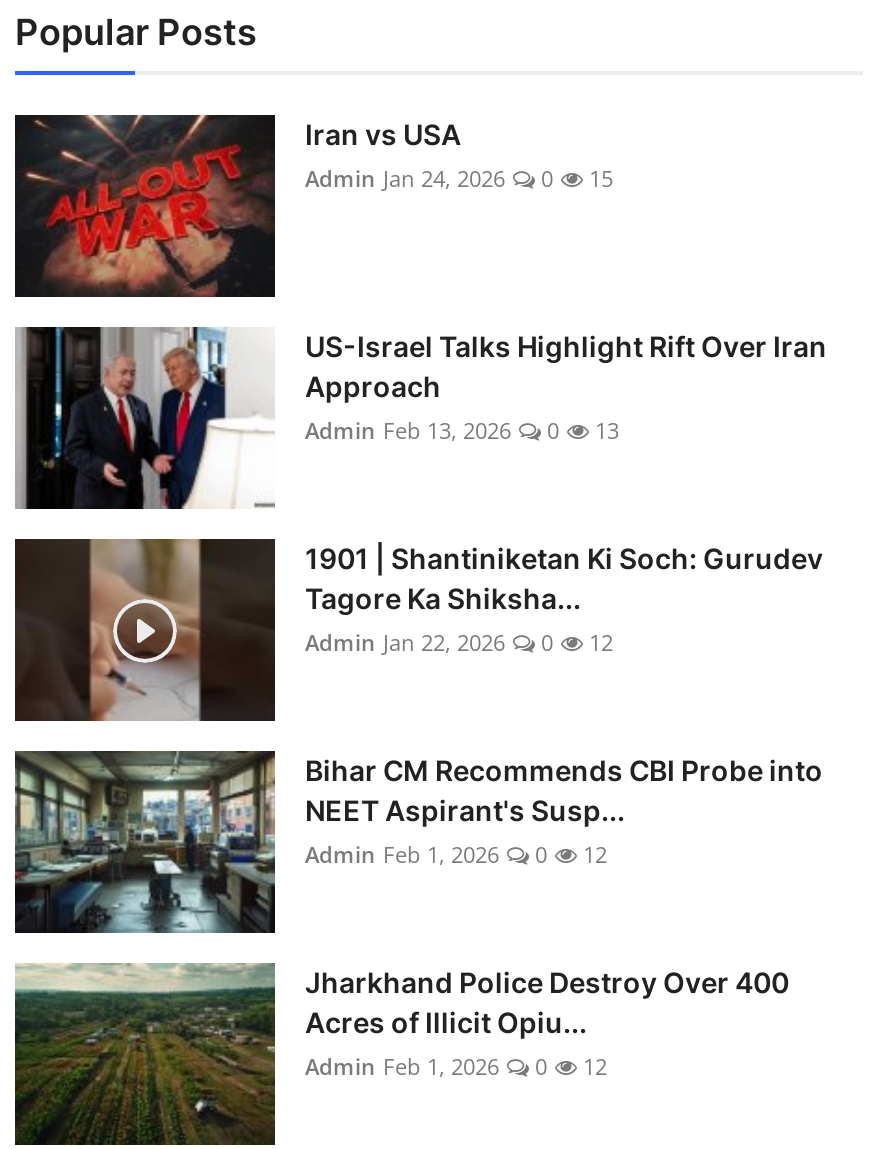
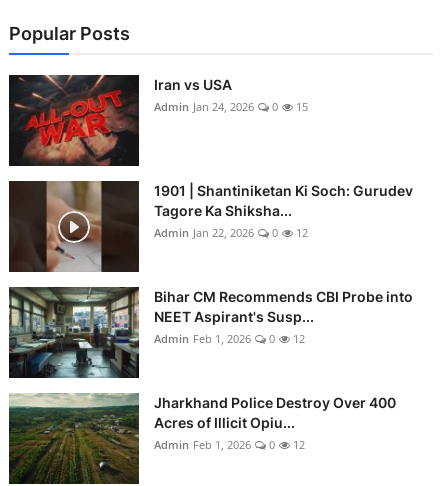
- [image]
- US-Israel Talks Highlight Rift Over Iran
- Approach
- Admin Feb 13, 2026
- 0
- 13
